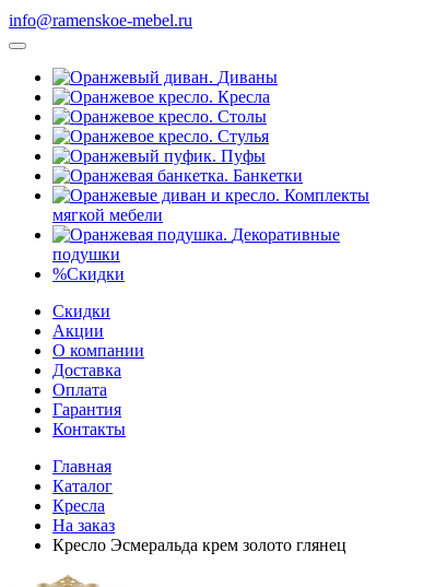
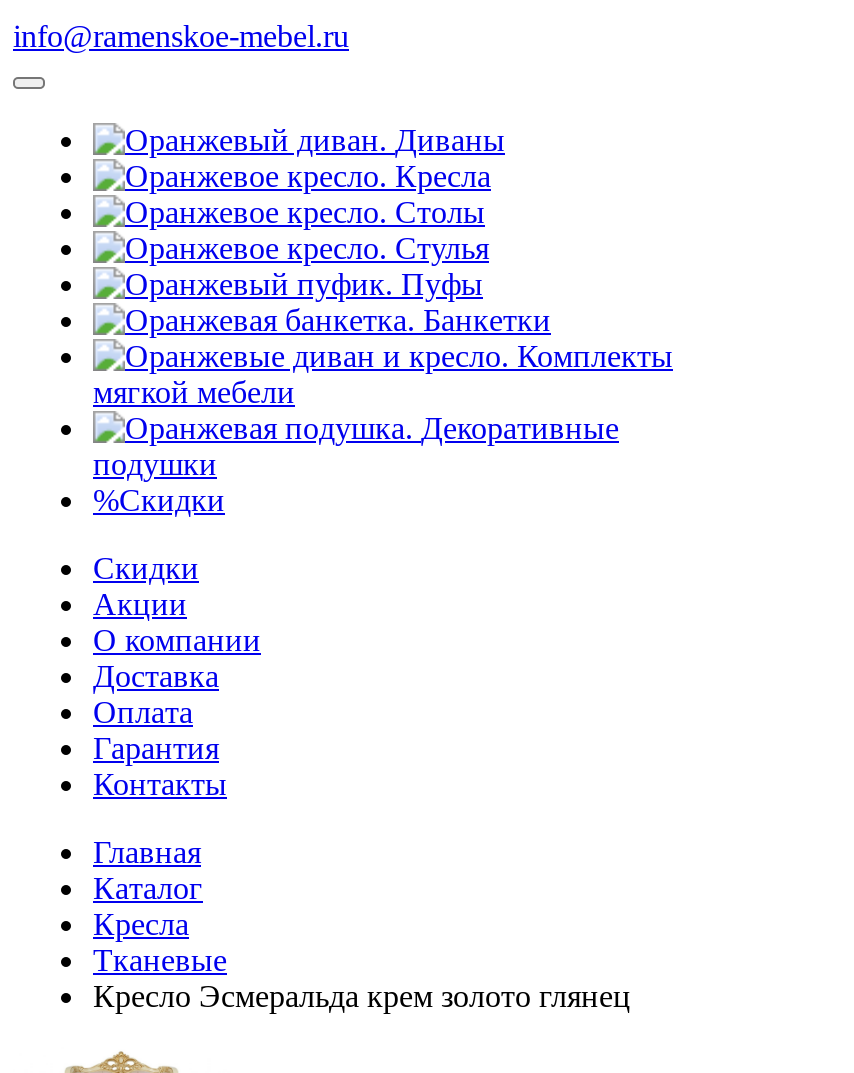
- На заказ
+ Тканевые
